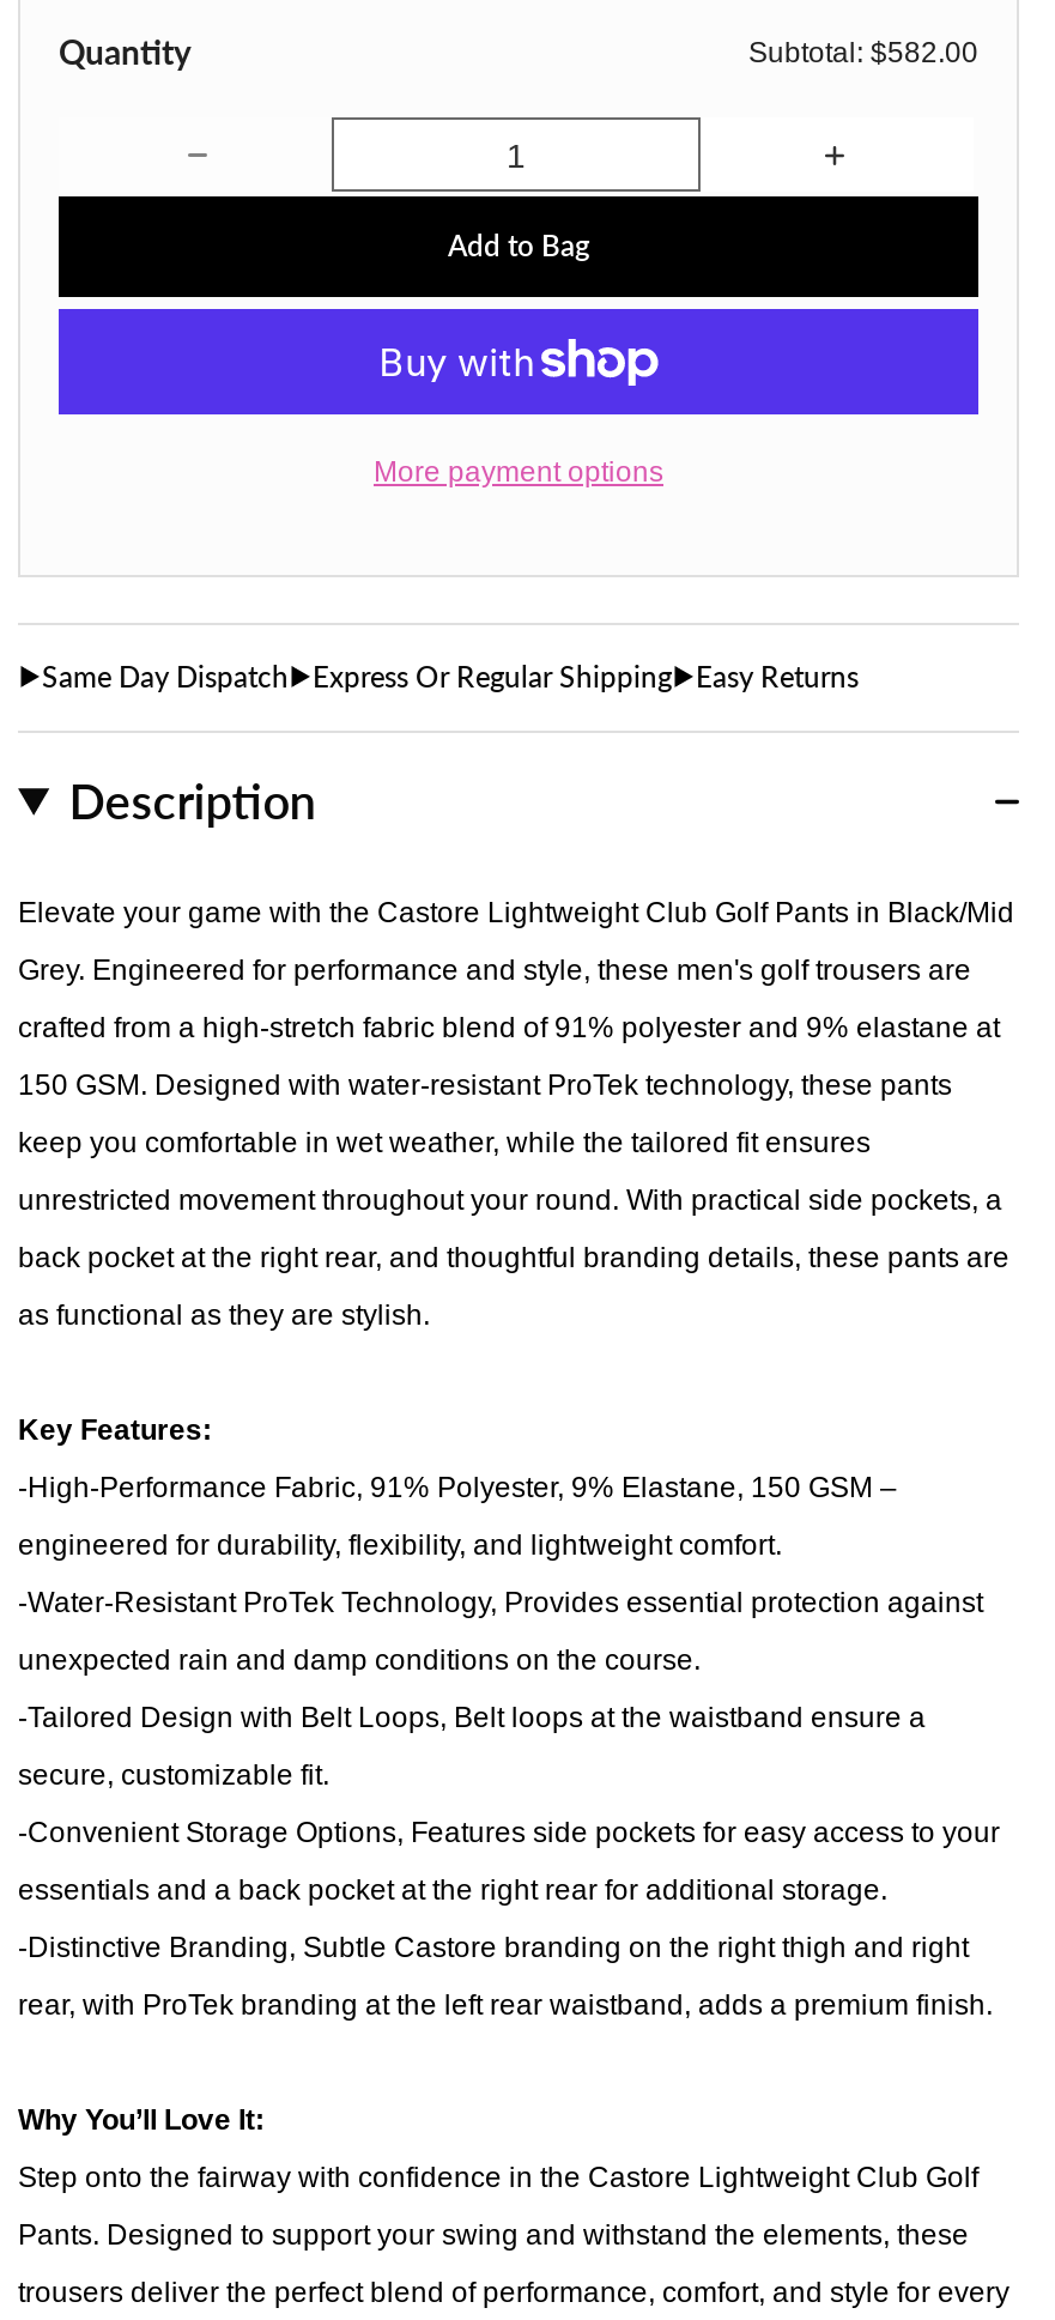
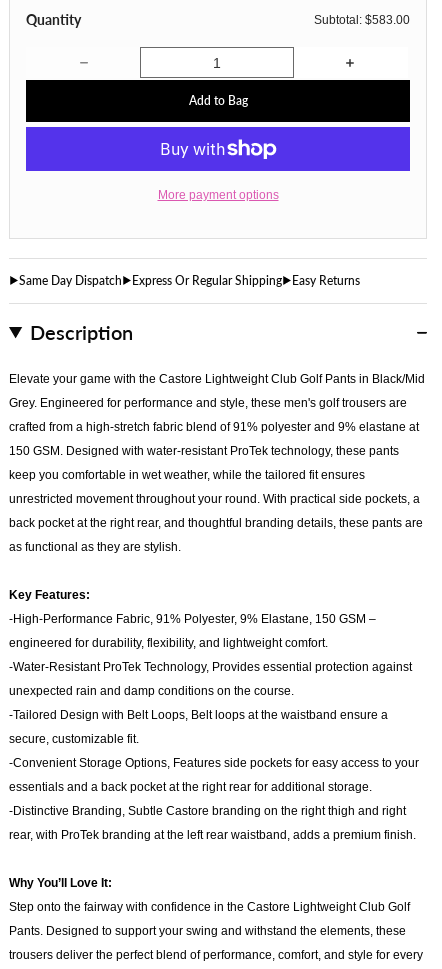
- Subtotal: $582.00
+ Subtotal: $583.00
